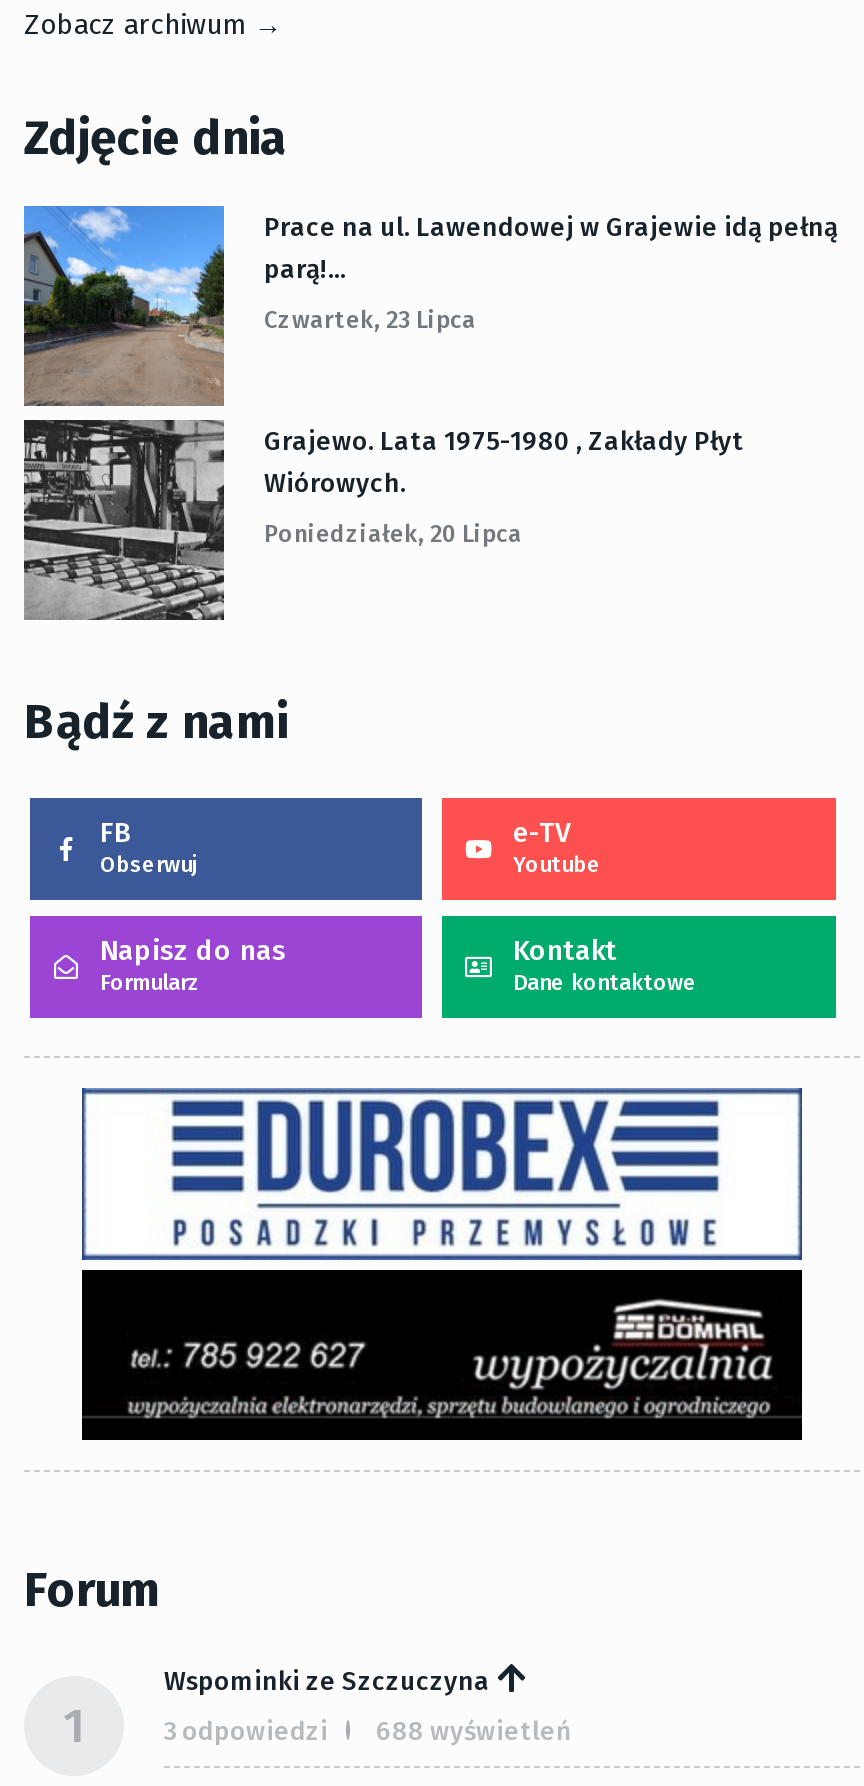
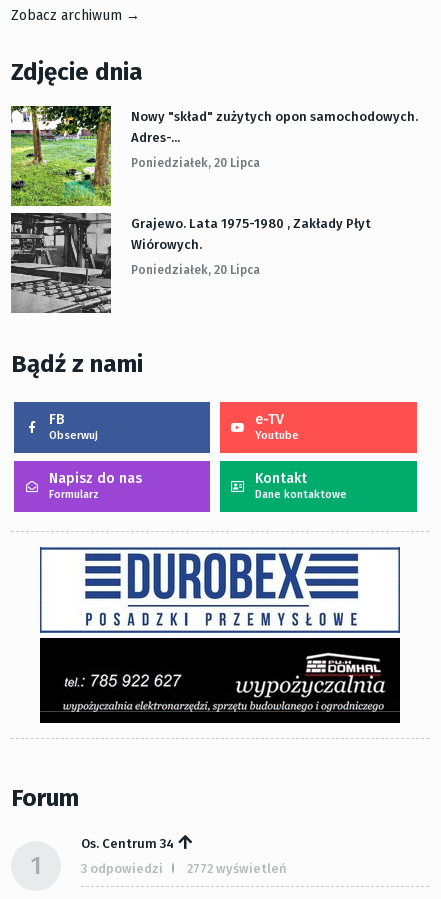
- [image]
- Prace na ul. Lawendowej w Grajewie idą pełną
- parą!...
+ [image]
+ Nowy "skład" zużytych opon samochodowych.
+ Adres-...

- Czwartek, 23 Lipca
+ Poniedziałek, 20 Lipca

- Wspominki ze Szczuczyna
+ Os. Centrum 34

- 3 odpowiedzi 688 wyświetleń
+ 3 odpowiedzi 2772 wyświetleń
